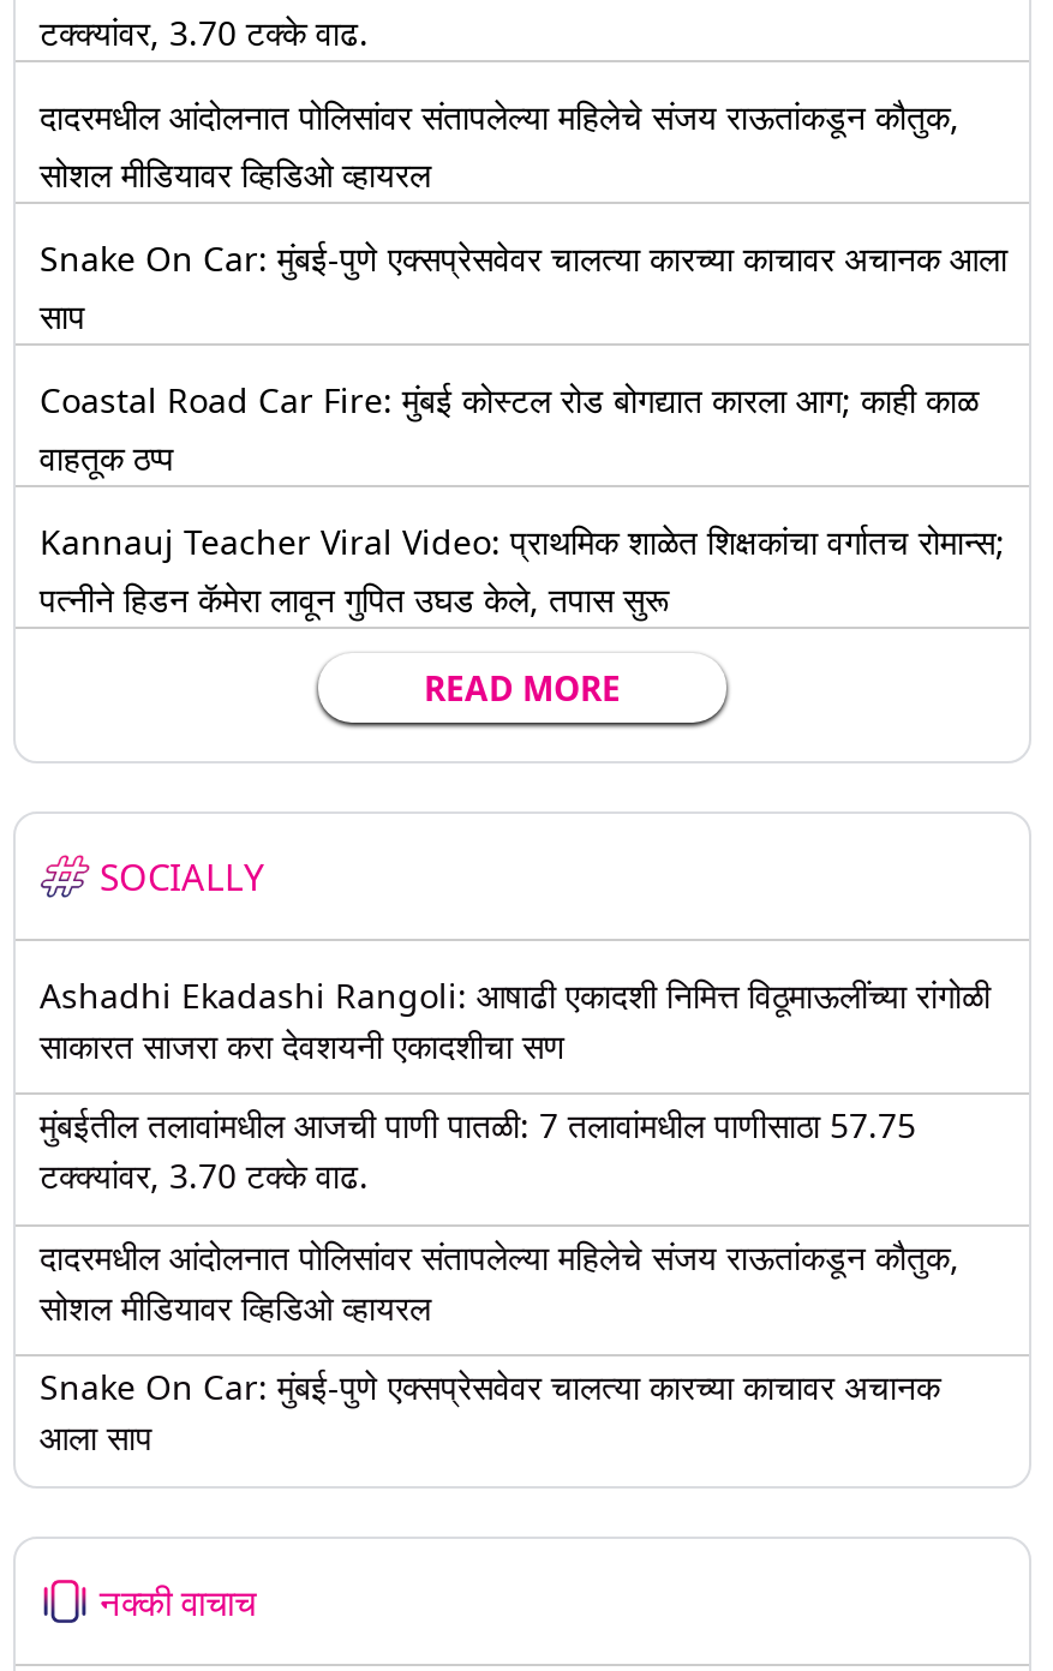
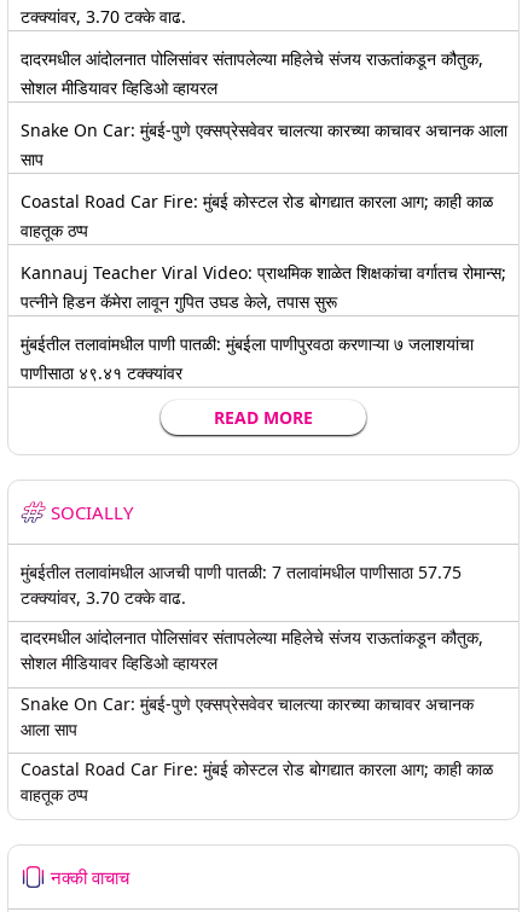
+ मुंबईतील तलावांमधील पाणी पातळी: मुंबईला पाणीपुरवठा करणाऱ्या ७ जलाशयांचा
+ पाणीसाठा ४९.४१ टक्क्यांवर

- Ashadhi Ekadashi Rangoli: आषाढी एकादशी निमित्त विठूमाऊलींच्या रांगोळी
- साकारत साजरा करा देवशयनी एकादशीचा सण

+ Coastal Road Car Fire: मुंबई कोस्टल रोड बोगद्यात कारला आग; काही काळ
+ वाहतूक ठप्प
